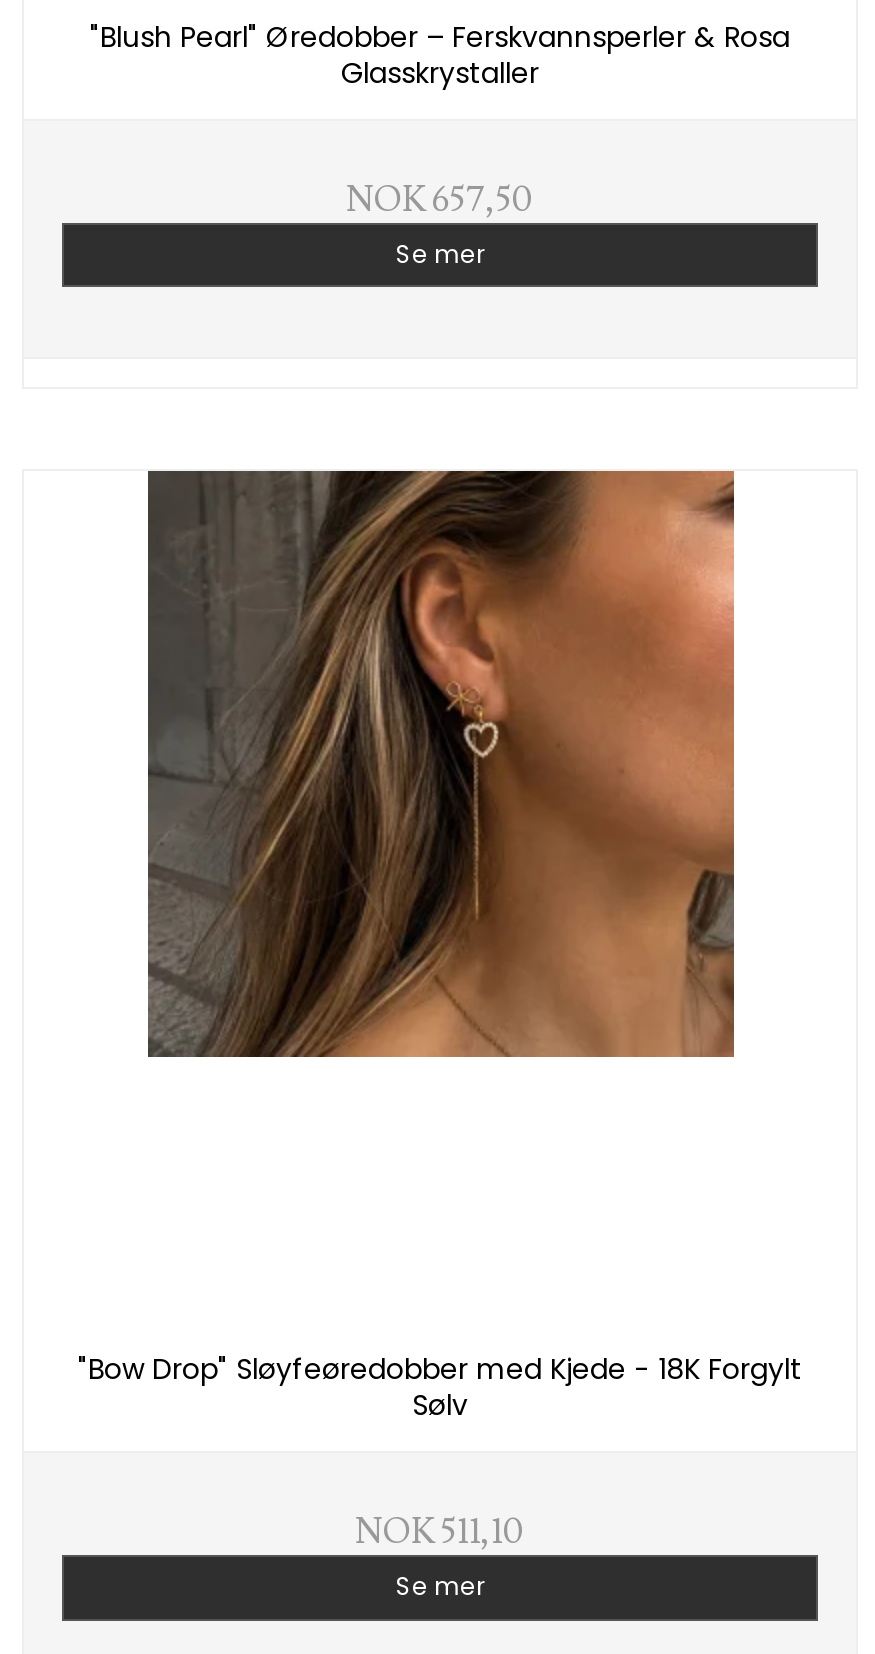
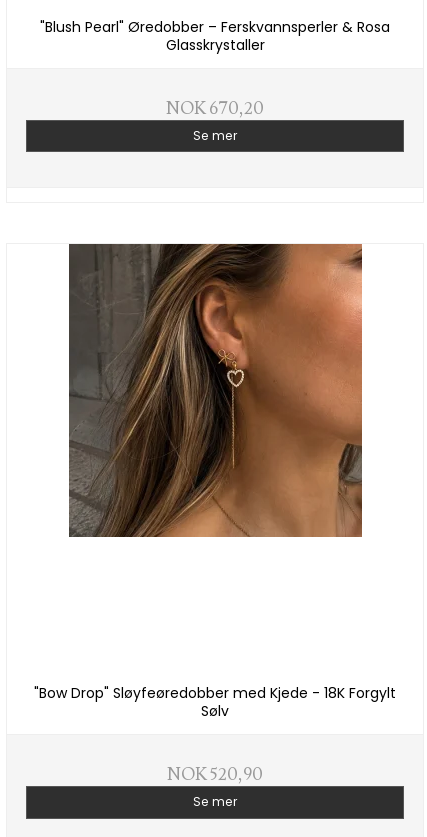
- NOK 657,50
+ NOK 670,20

- NOK 511,10
+ NOK 520,90
